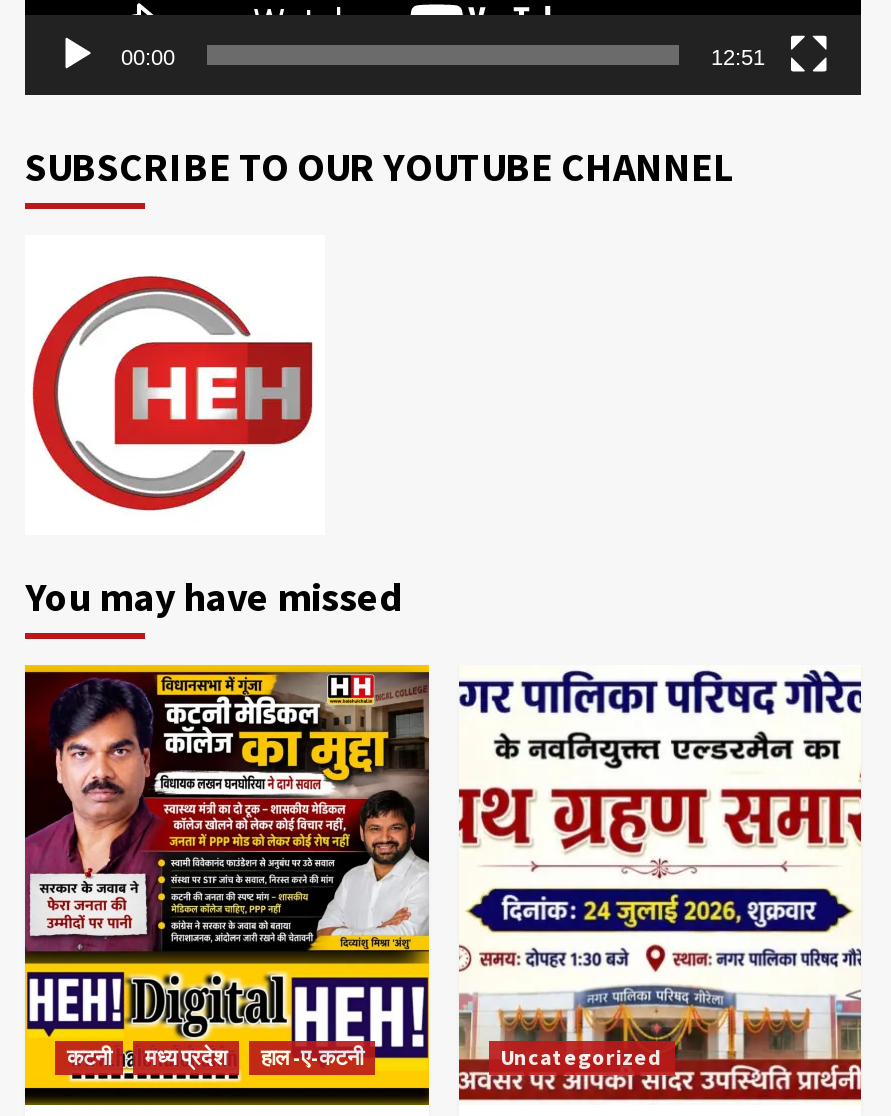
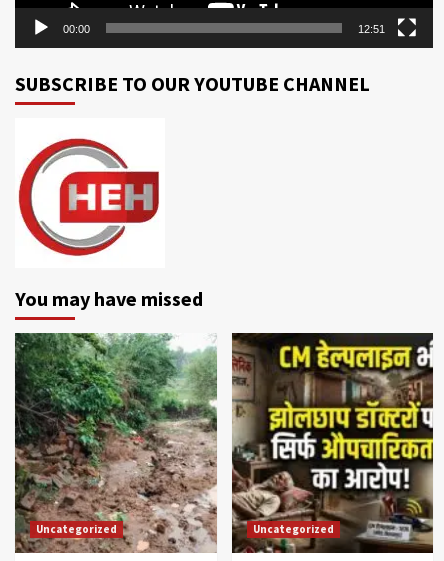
- [image]
- कटनी
- मध्य प्रदेश
- हाल -ए-कटनी
+ [image]
+ Uncategorized

- [image]
+ [image]
